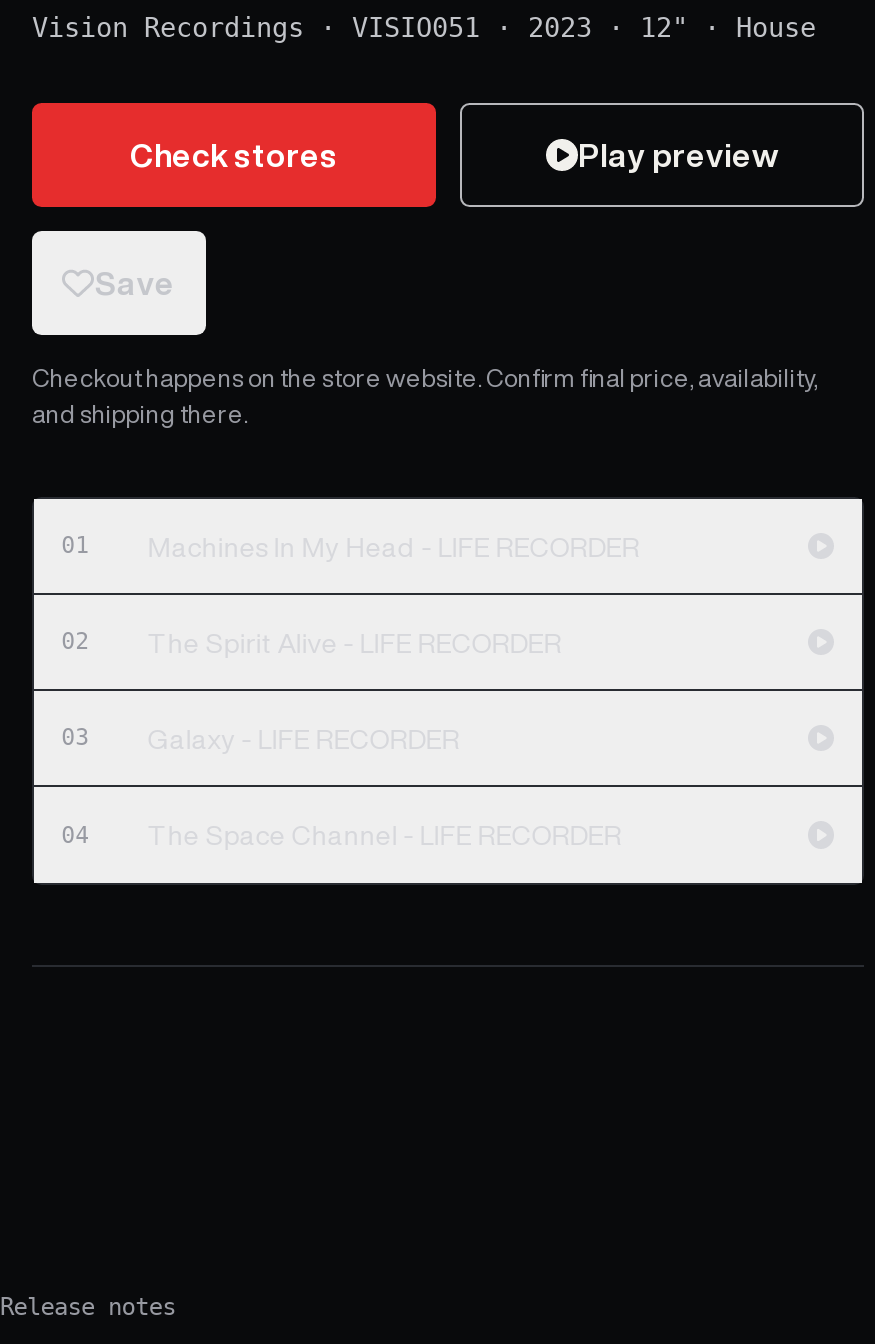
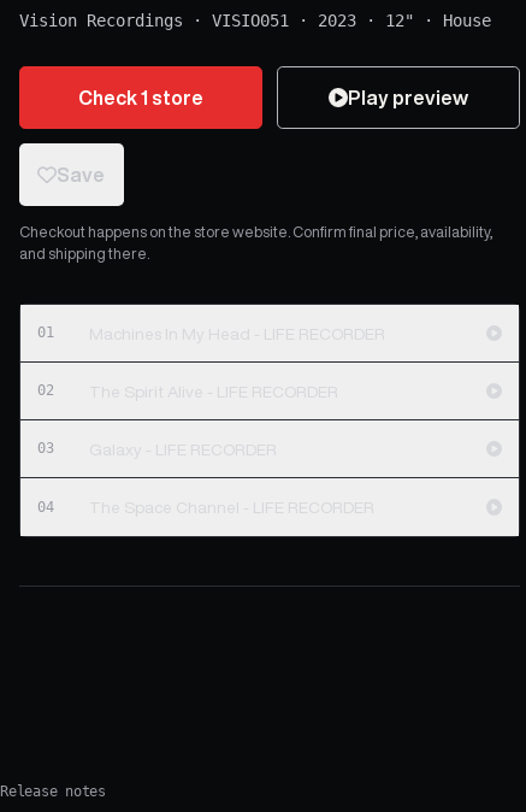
- Check stores
+ Check 1 store
